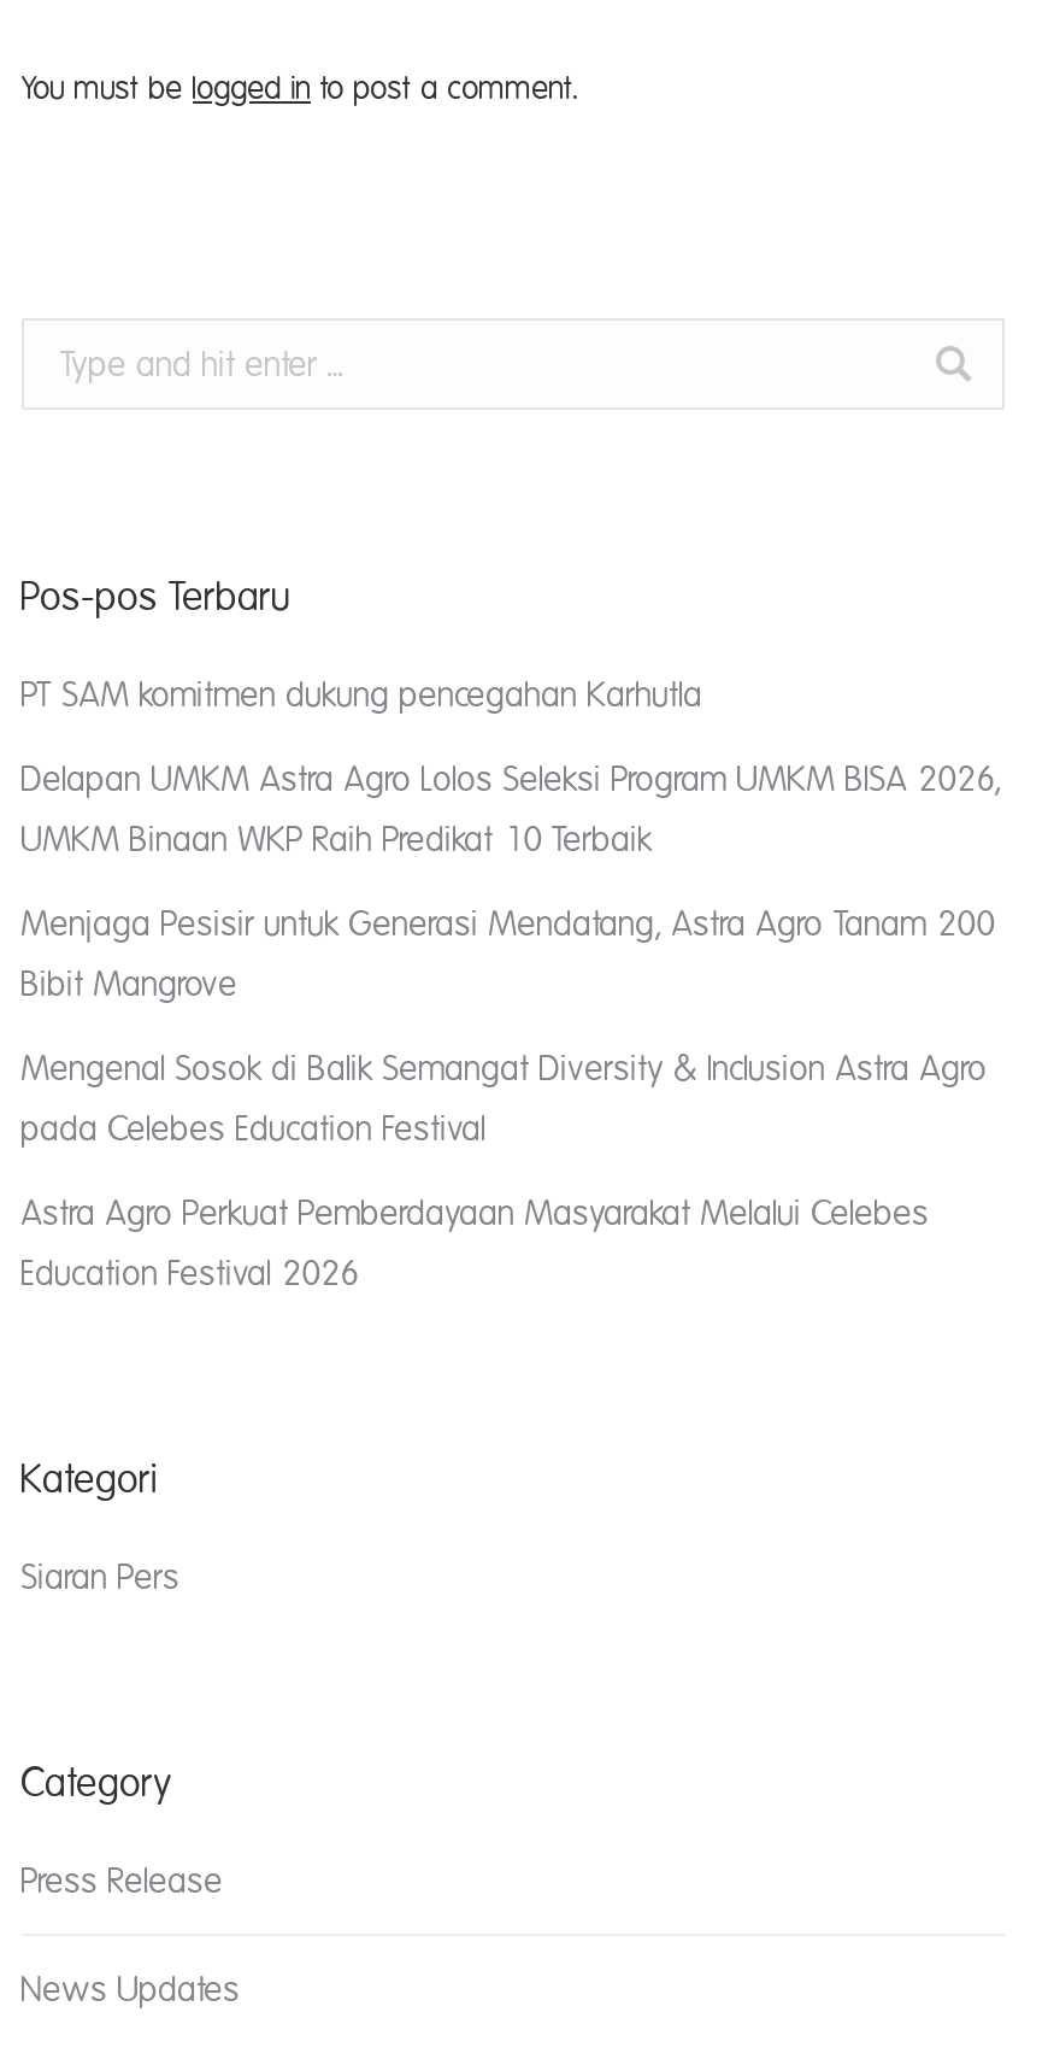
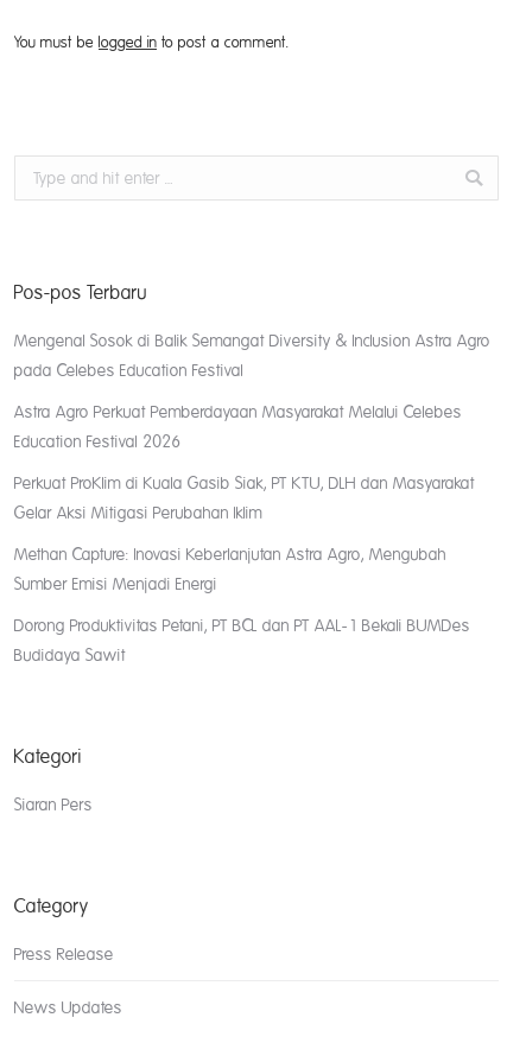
- PT SAM komitmen dukung pencegahan Karhutla
- Delapan UMKM Astra Agro Lolos Seleksi Program UMKM BISA 2026,
- UMKM Binaan WKP Raih Predikat 10 Terbaik
- Menjaga Pesisir untuk Generasi Mendatang, Astra Agro Tanam 200
- Bibit Mangrove

moved up: Mengenal Sosok di Balik Semangat Diversity & Inclusion Astra Agro | pada Celebes Education Festival | Astra Agro Perkuat Pemberdayaan Masyarakat Melalui Celebes | Education Festival 2026

+ Perkuat ProKlim di Kuala Gasib Siak, PT KTU, DLH dan Masyarakat
+ Gelar Aksi Mitigasi Perubahan Iklim
+ Methan Capture: Inovasi Keberlanjutan Astra Agro, Mengubah
+ Sumber Emisi Menjadi Energi
+ Dorong Produktivitas Petani, PT BCL dan PT AAL-1 Bekali BUMDes
+ Budidaya Sawit
